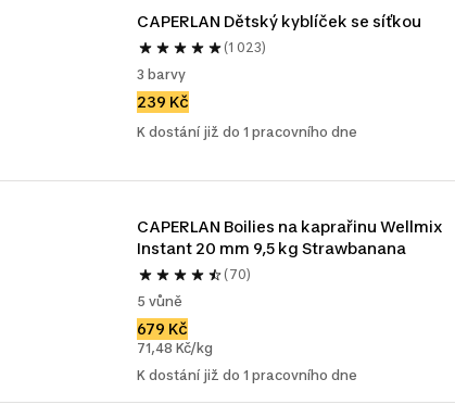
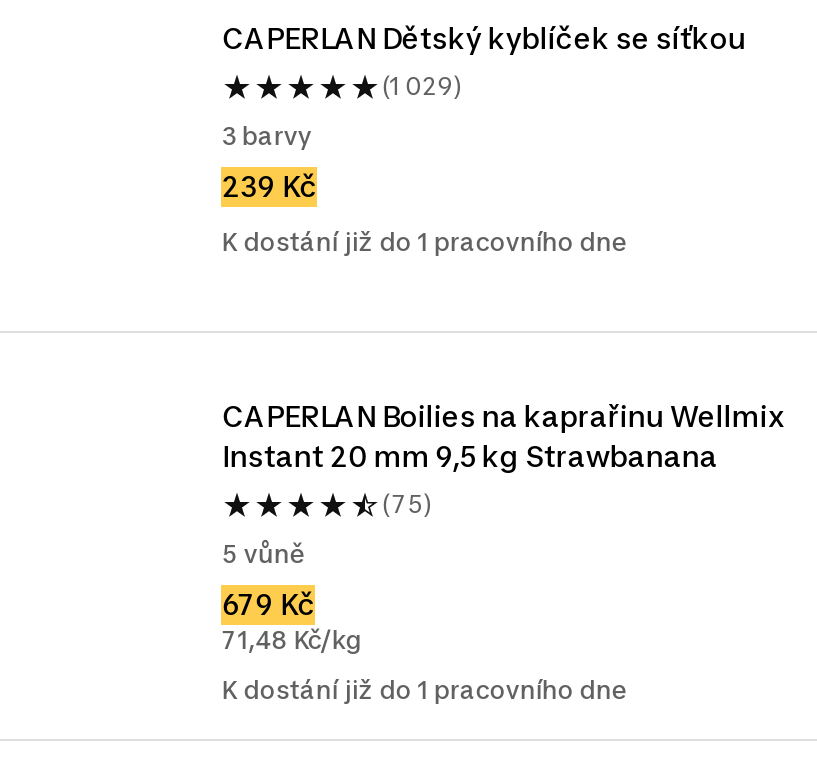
- (1 023)
+ (1 029)

- (70)
+ (75)
